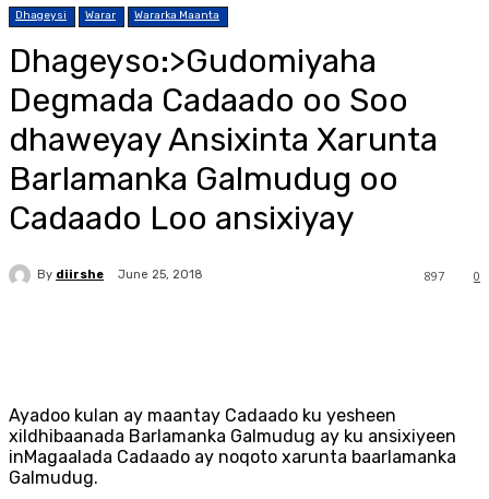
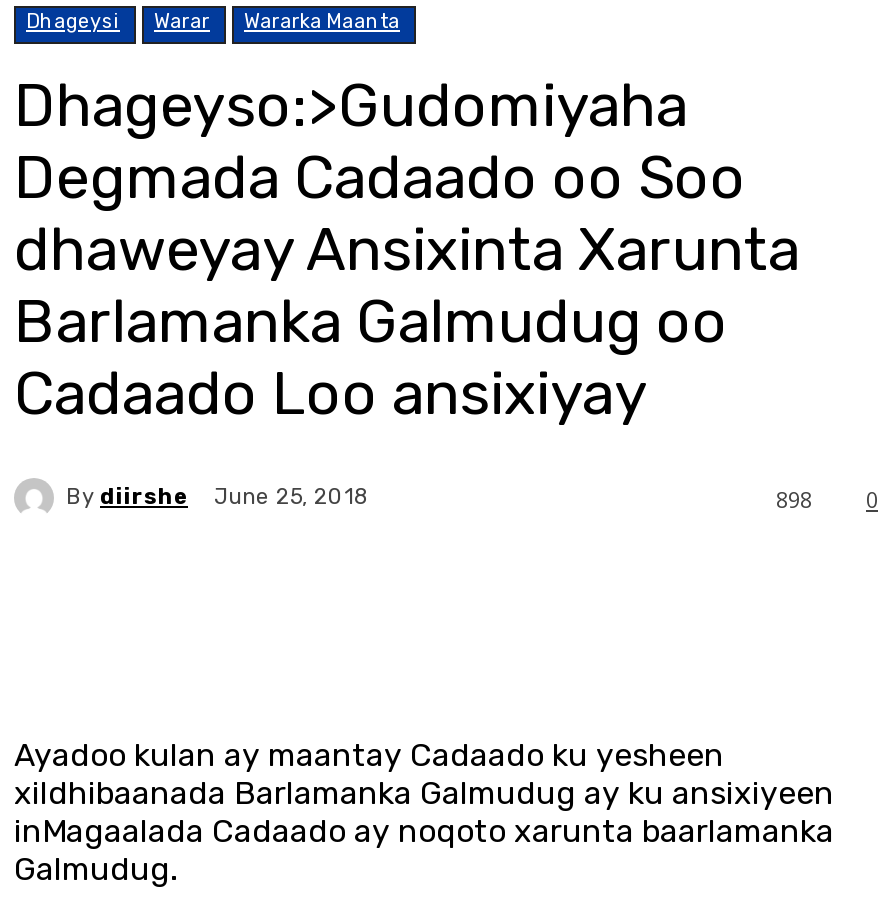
- 897 0
+ 898 0
